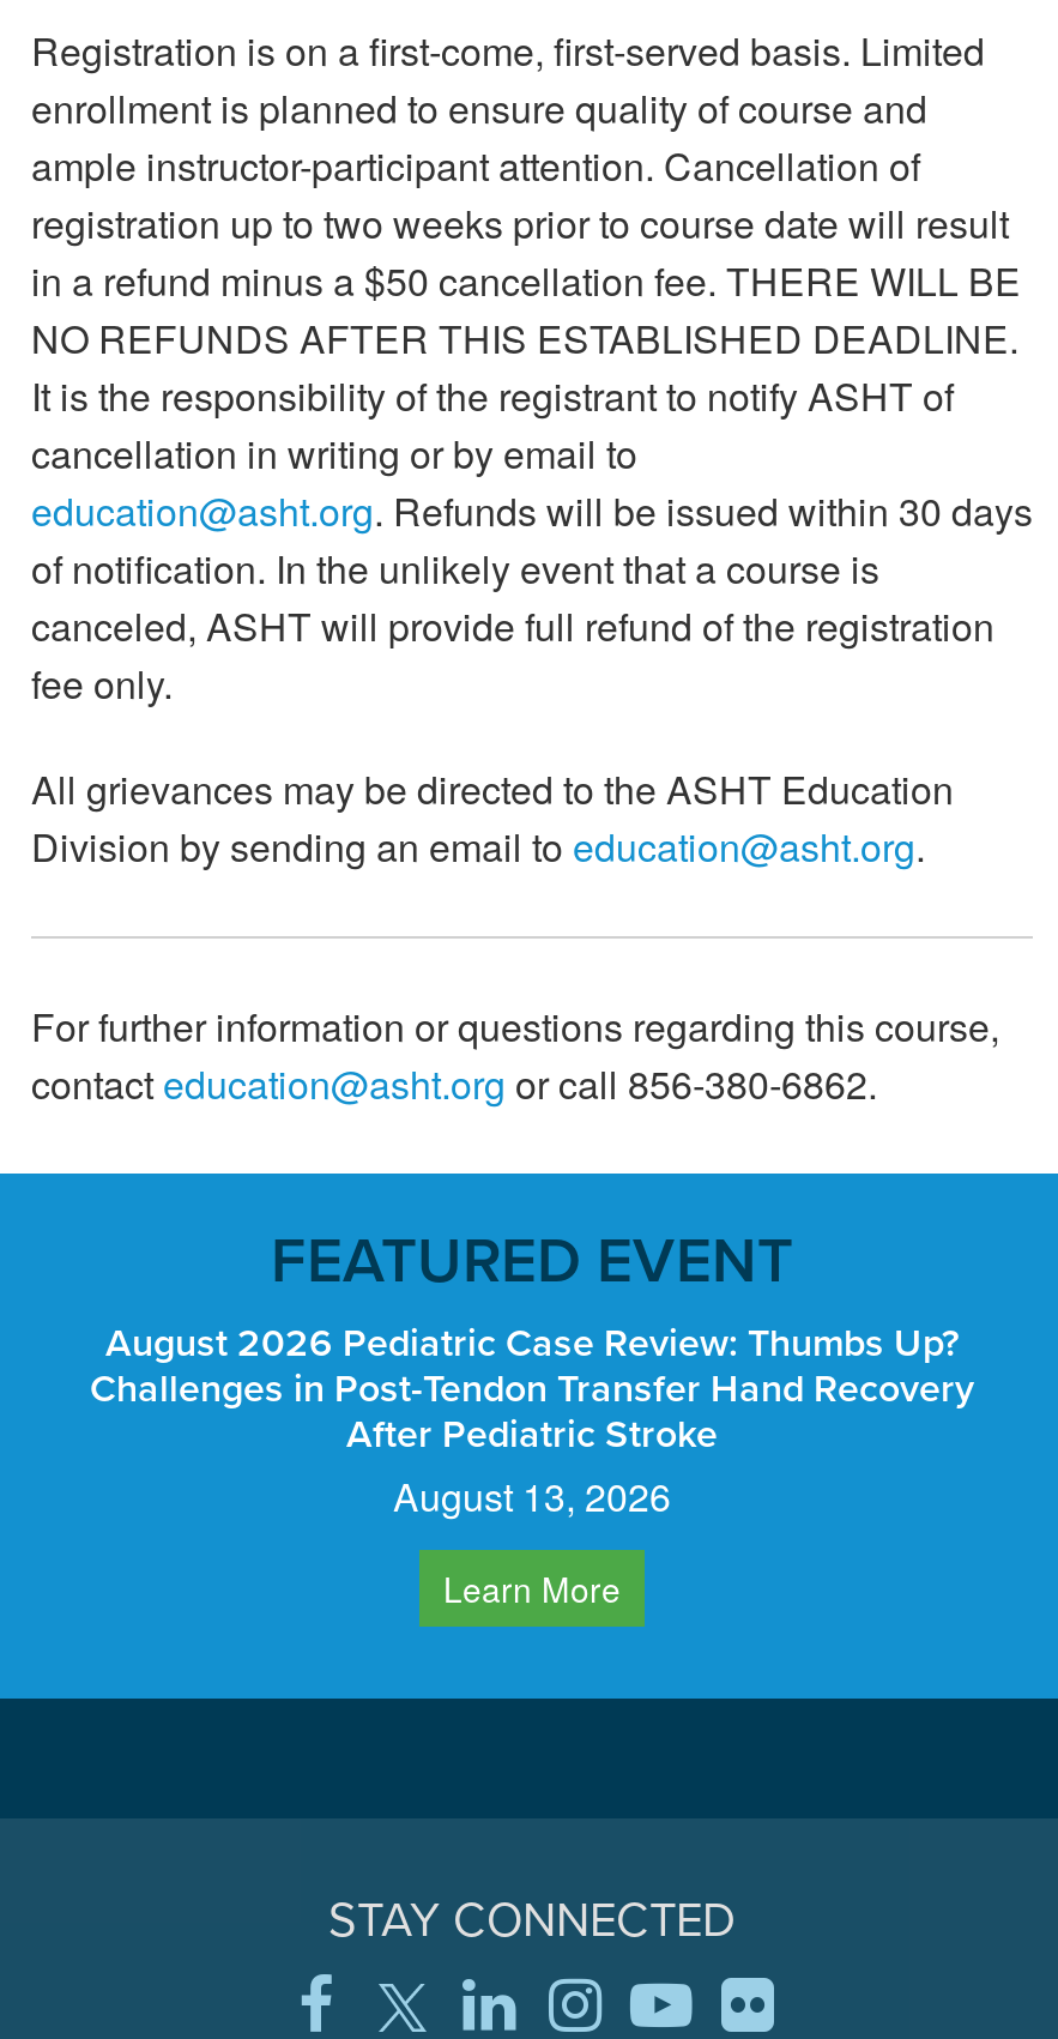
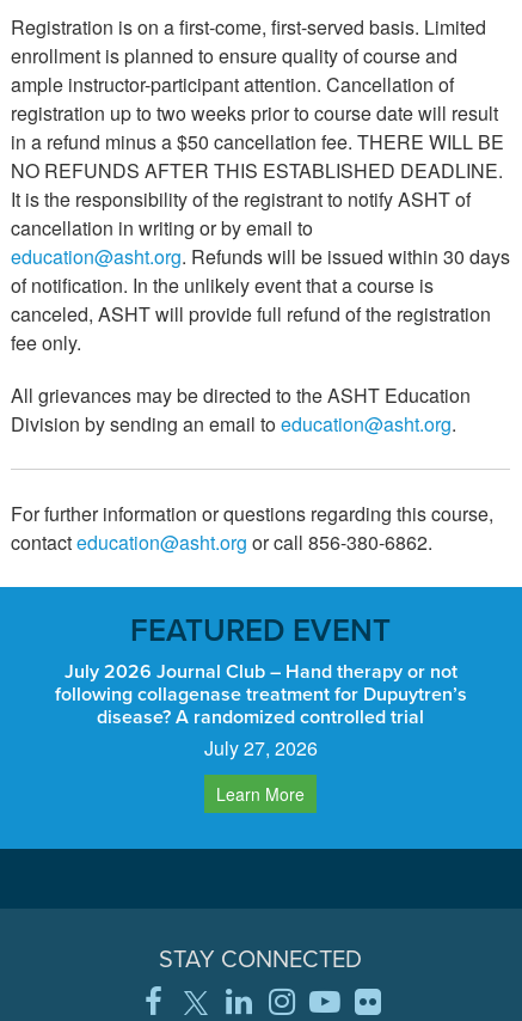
- August 2026 Pediatric Case Review: Thumbs Up?
- Challenges in Post-Tendon Transfer Hand Recovery
- After Pediatric Stroke
- August 13, 2026
+ July 2026 Journal Club – Hand therapy or not
+ following collagenase treatment for Dupuytren’s
+ disease? A randomized controlled trial
+ July 27, 2026
